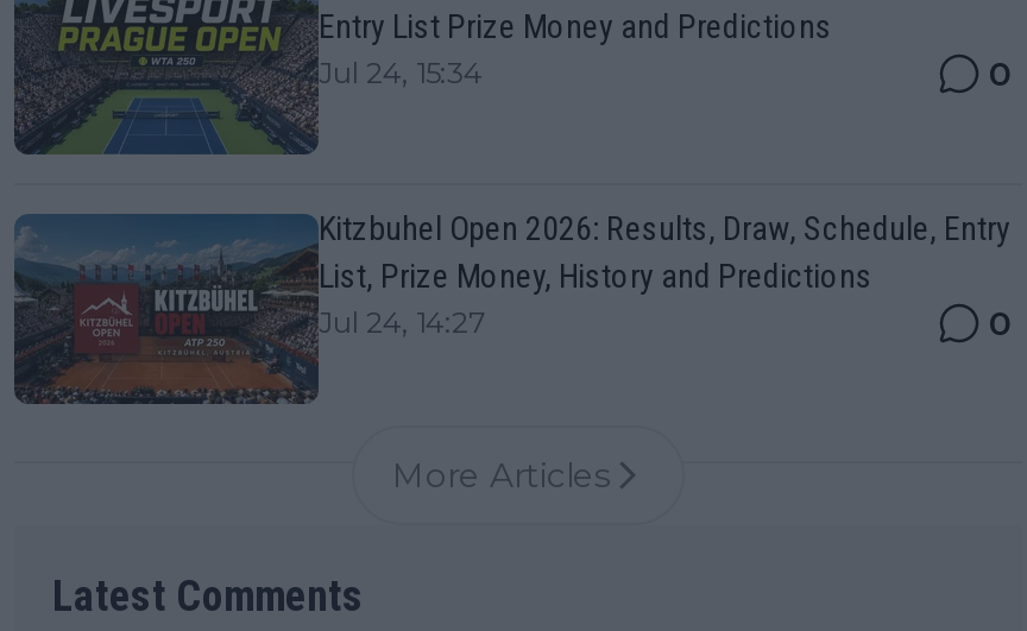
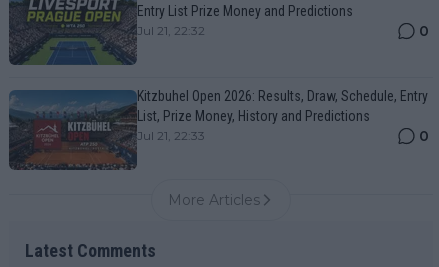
- Jul 24, 15:34
+ Jul 21, 22:32

- Jul 24, 14:27
+ Jul 21, 22:33
